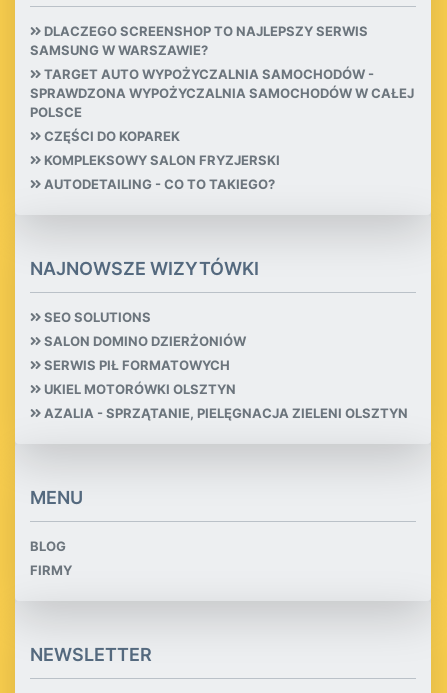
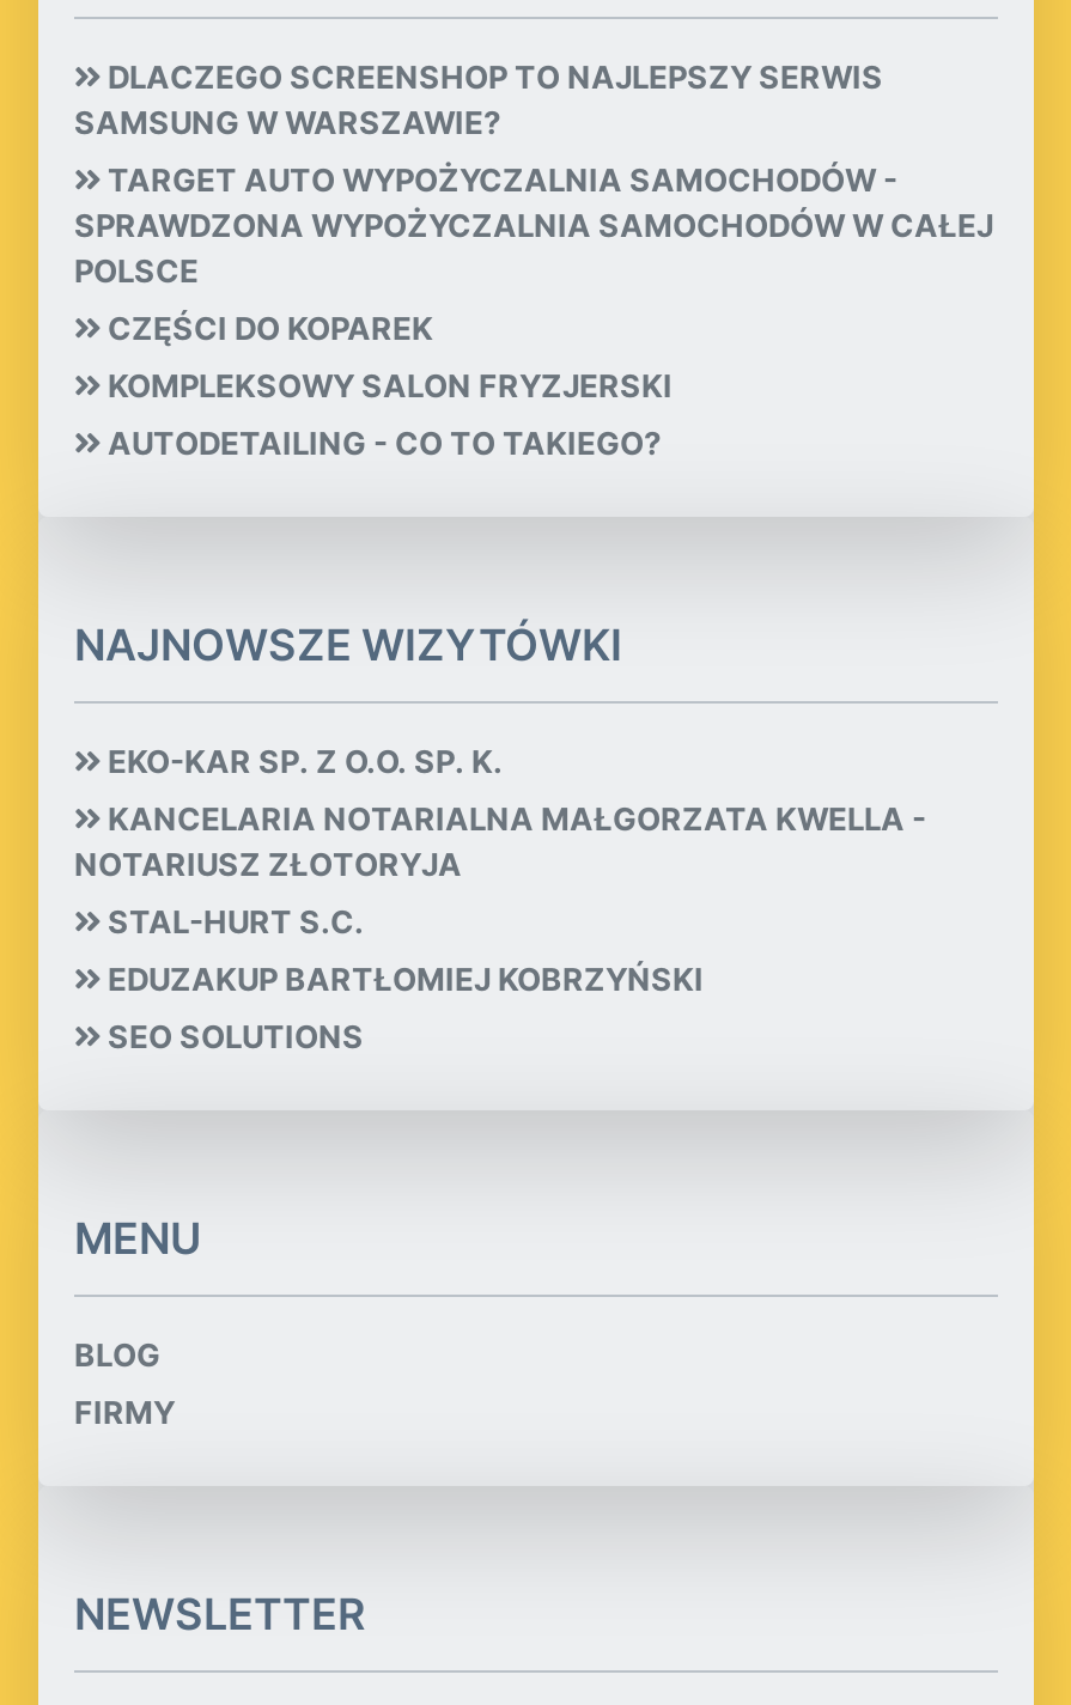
+ EKO-KAR SP. Z O.O. SP. K.
+ KANCELARIA NOTARIALNA MAŁGORZATA KWELLA -
+ NOTARIUSZ ZŁOTORYJA
+ STAL-HURT S.C.
+ EDUZAKUP BARTŁOMIEJ KOBRZYŃSKI

moved down: SEO SOLUTIONS

- SALON DOMINO DZIERŻONIÓW
- SERWIS PIŁ FORMATOWYCH
- UKIEL MOTORÓWKI OLSZTYN
- AZALIA - SPRZĄTANIE, PIELĘGNACJA ZIELENI OLSZTYN
